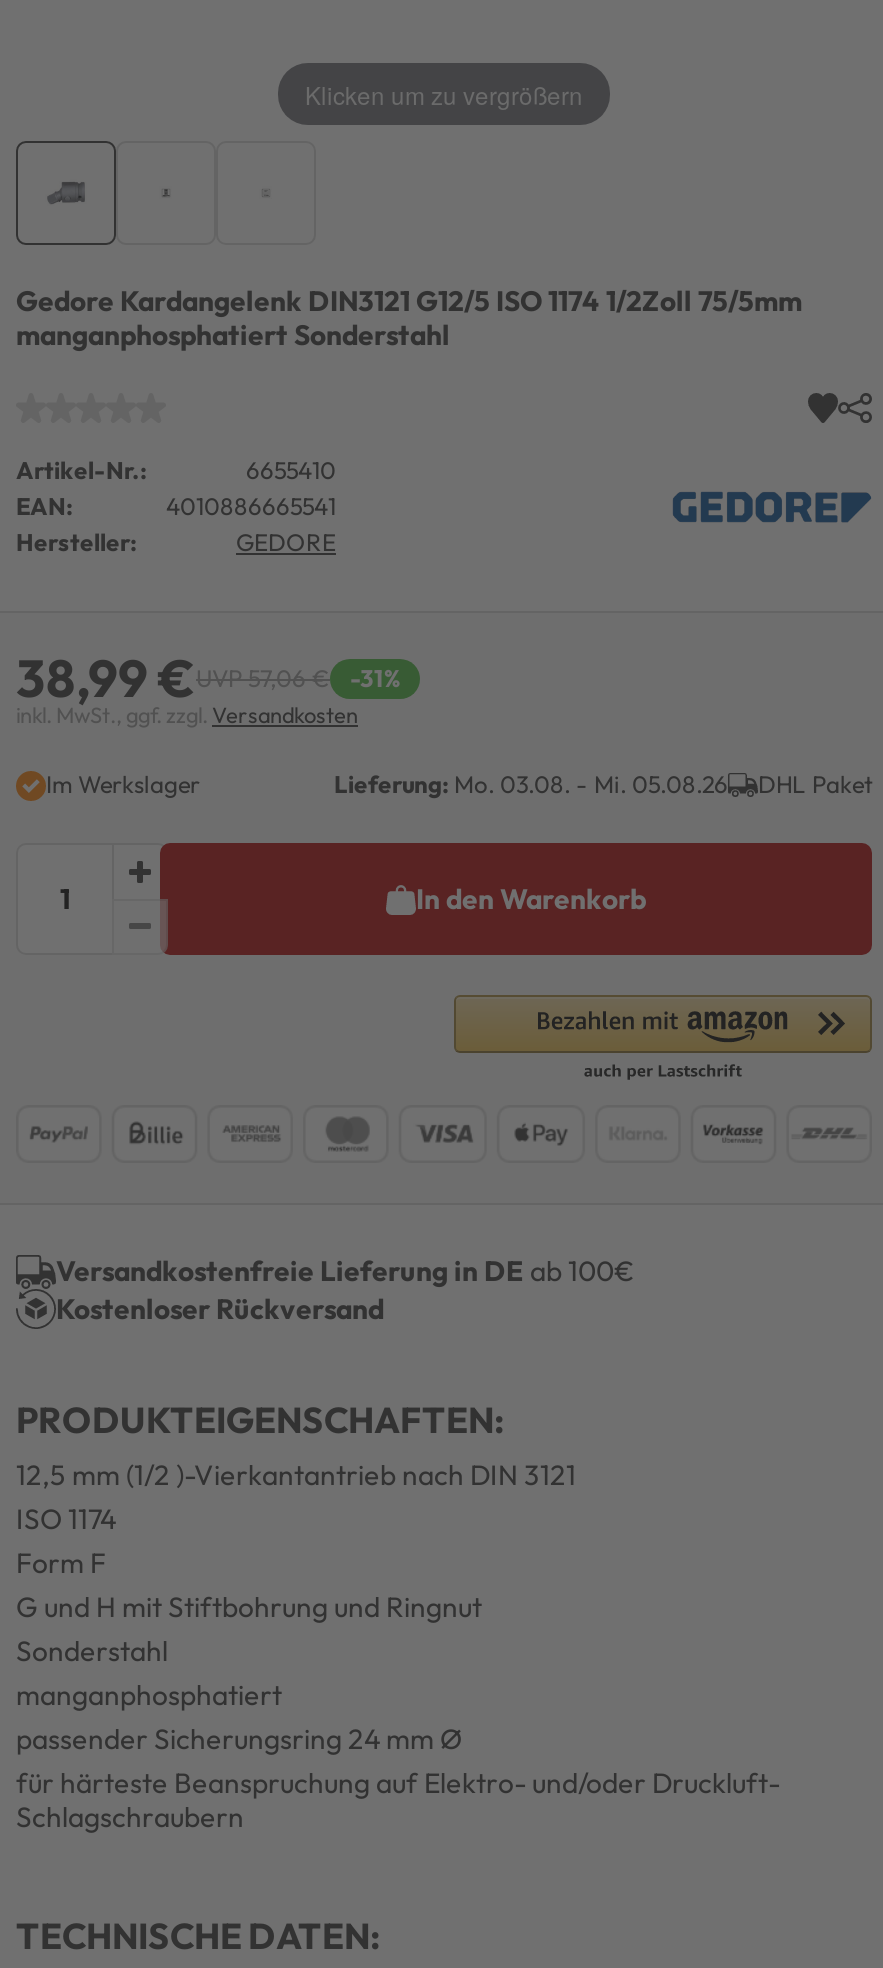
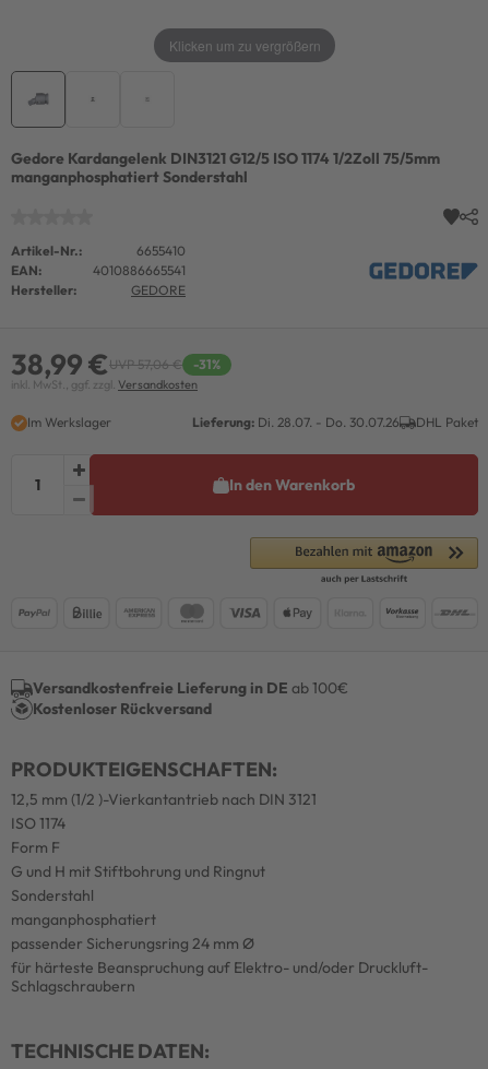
- Lieferung: Mo. 03.08. - Mi. 05.08.26
+ Lieferung: Di. 28.07. - Do. 30.07.26
